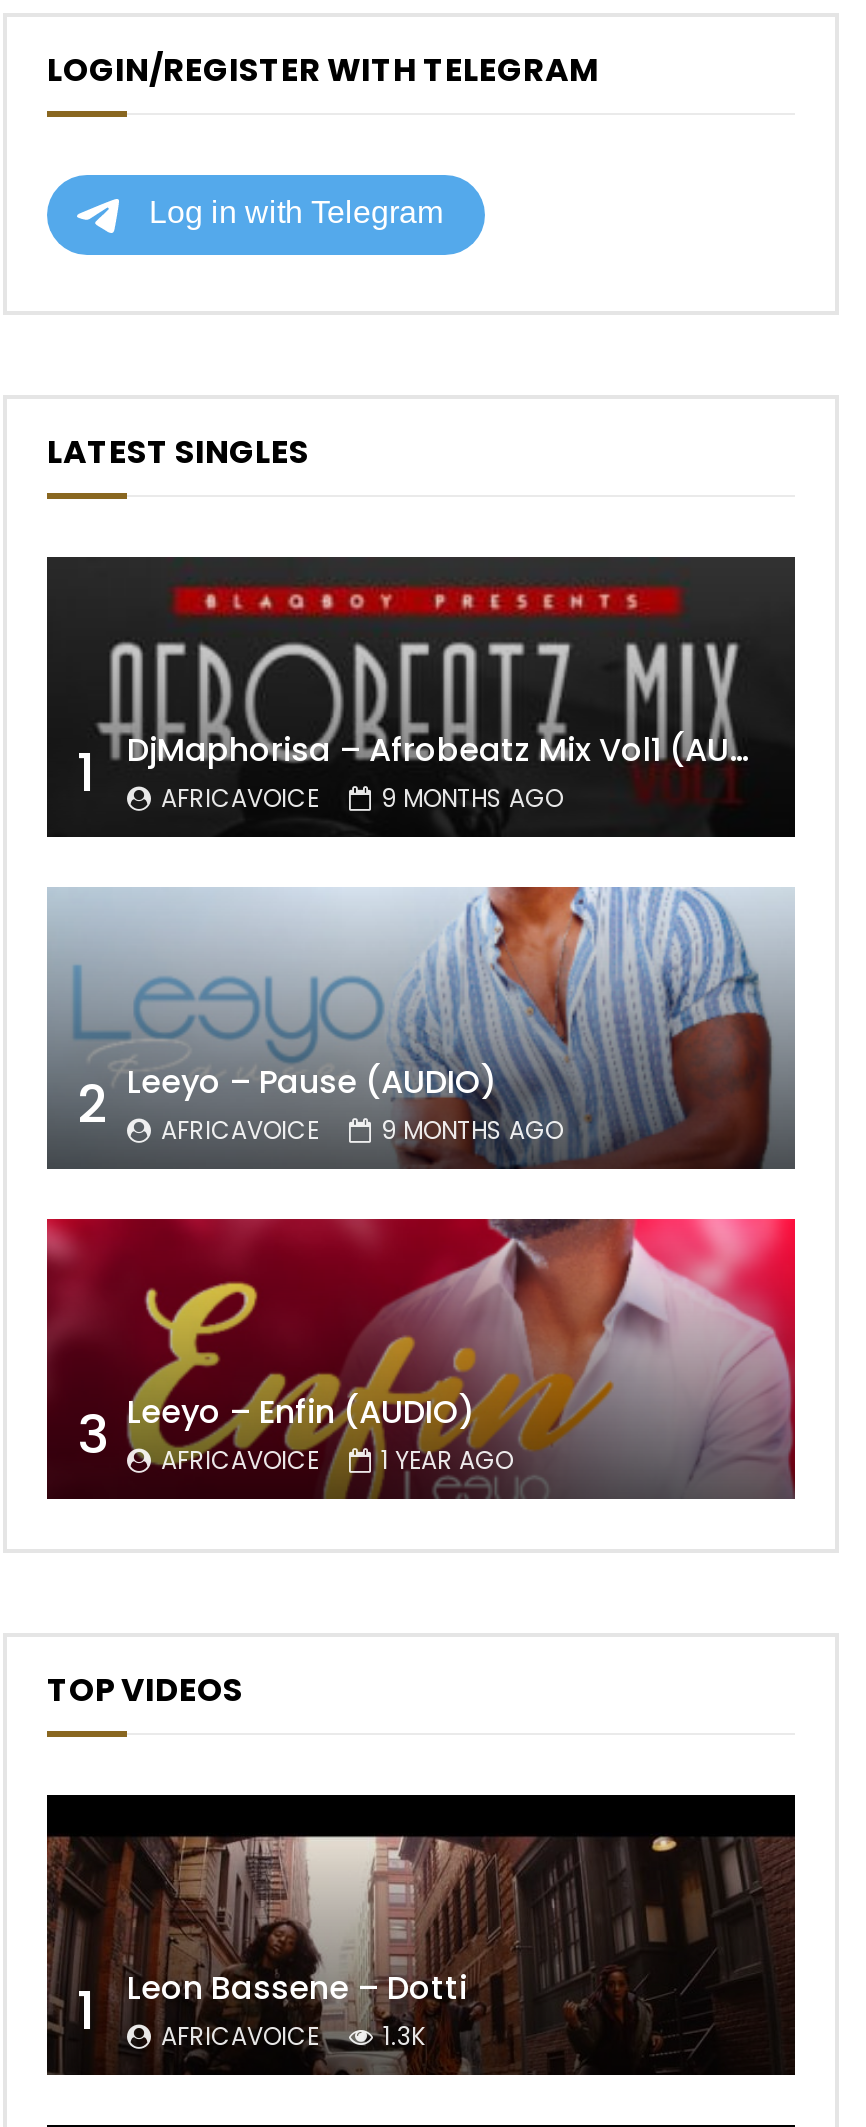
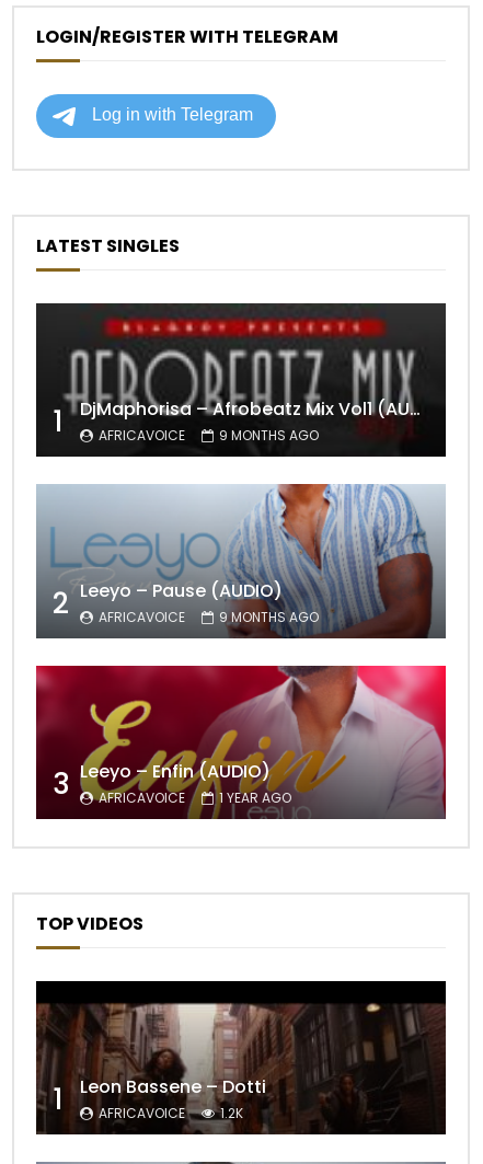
- 1 Leon Bassene – Dotti AFRICAVOICE 1.3K
+ 1 Leon Bassene – Dotti AFRICAVOICE 1.2K
